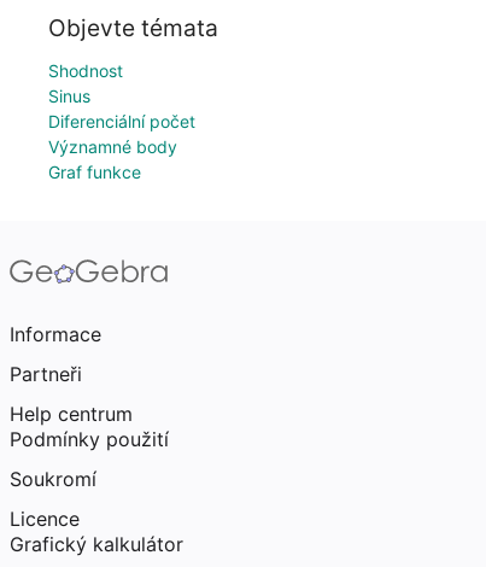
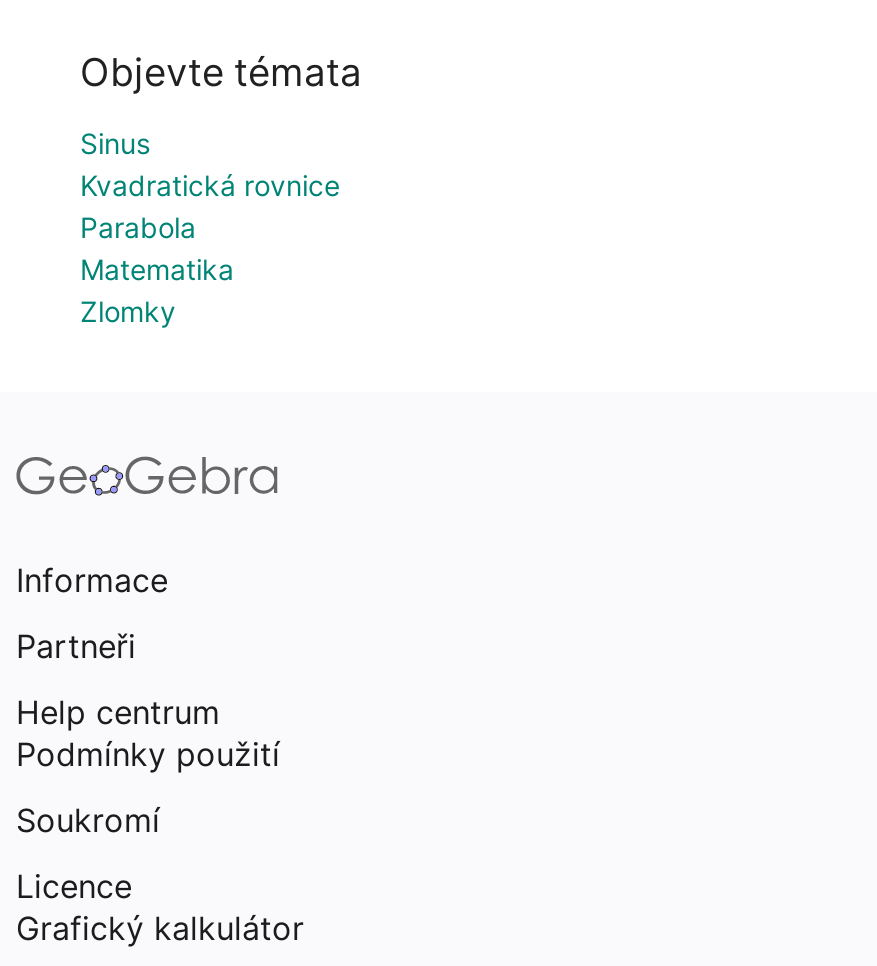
- Shodnost

moved up: Sinus

- Diferenciální počet
- Významné body
- Graf funkce
+ Kvadratická rovnice
+ Parabola
+ Matematika
+ Zlomky
